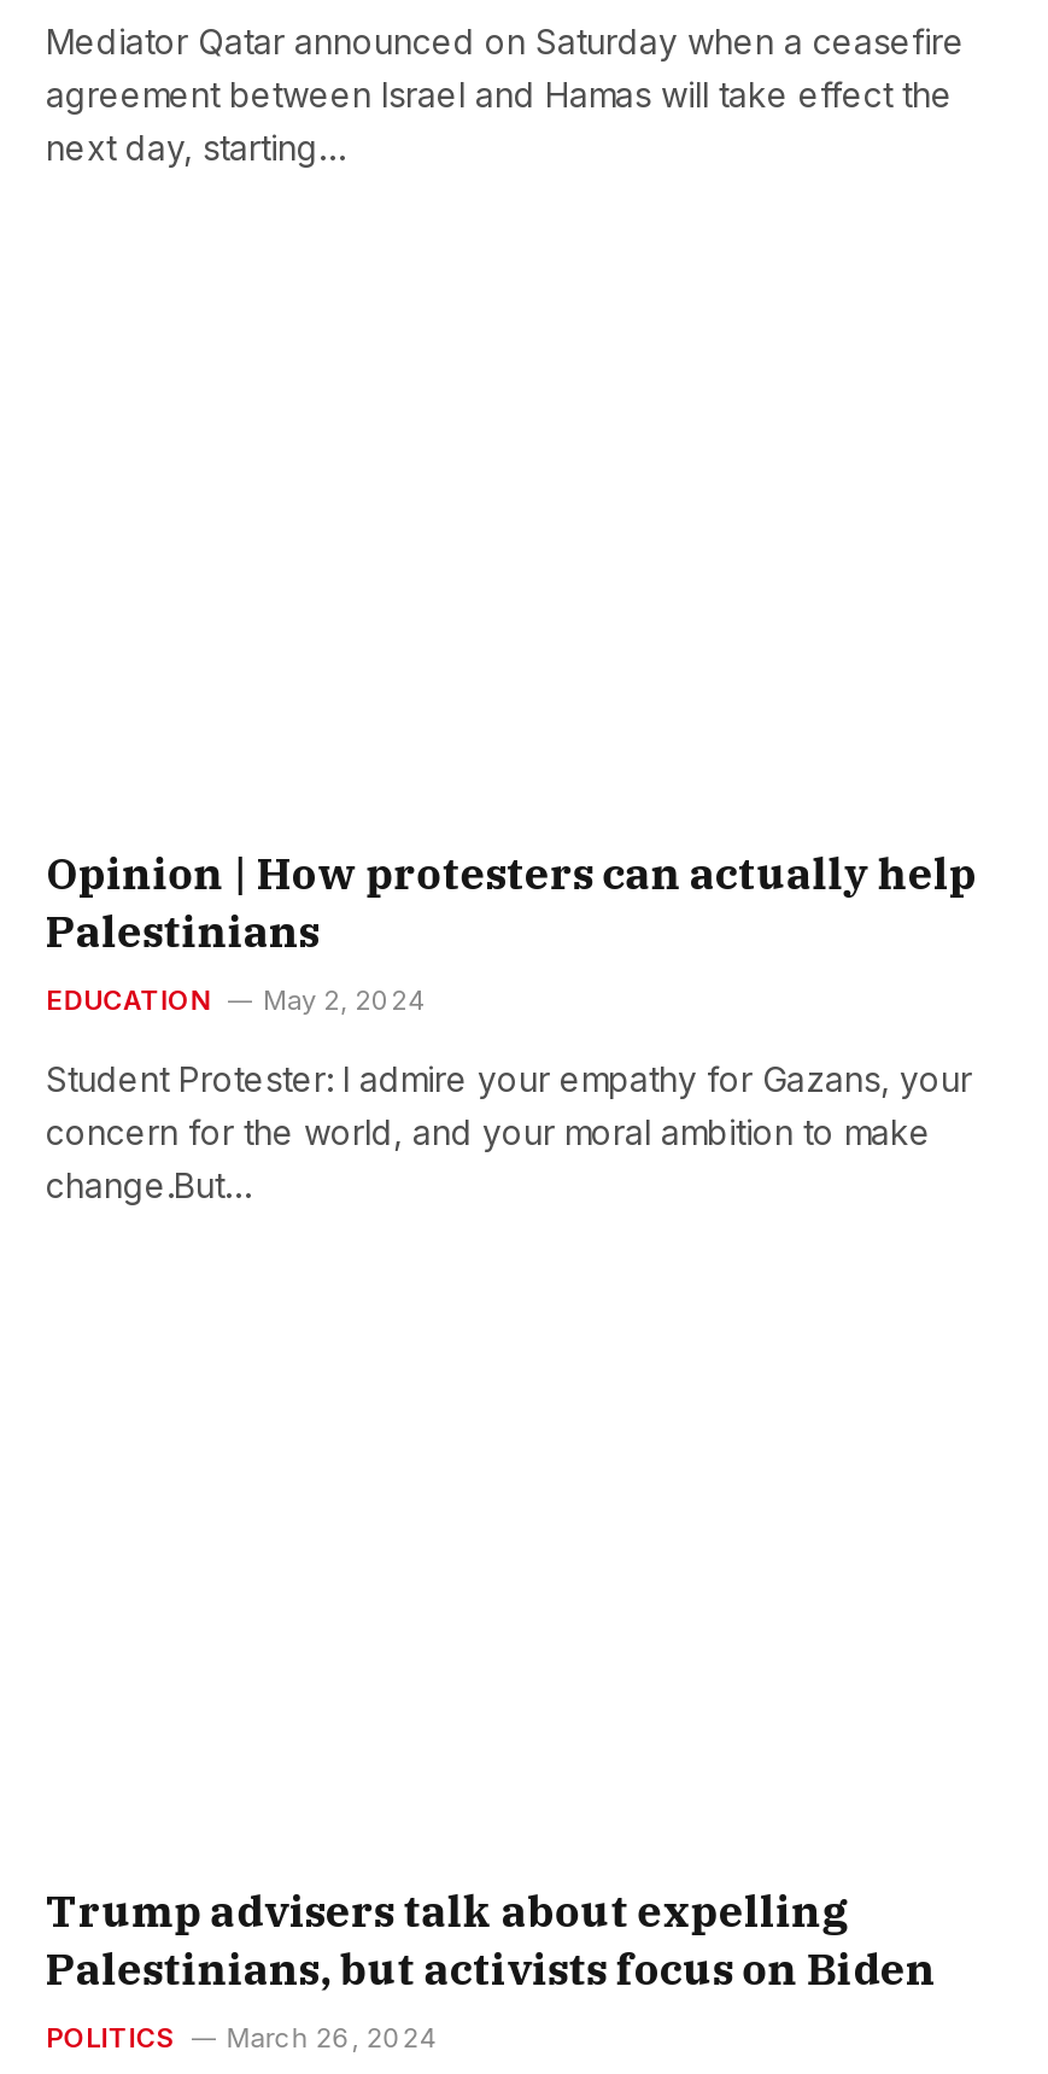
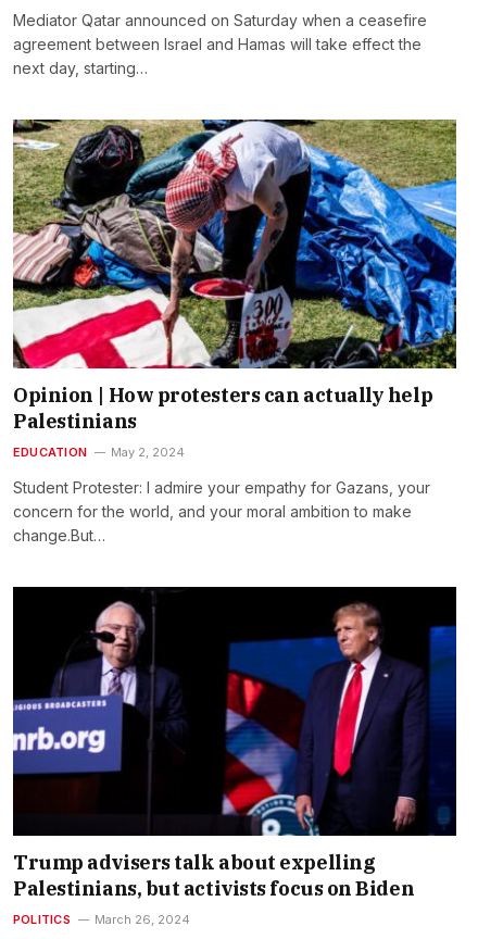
+ [image]

+ [image]
